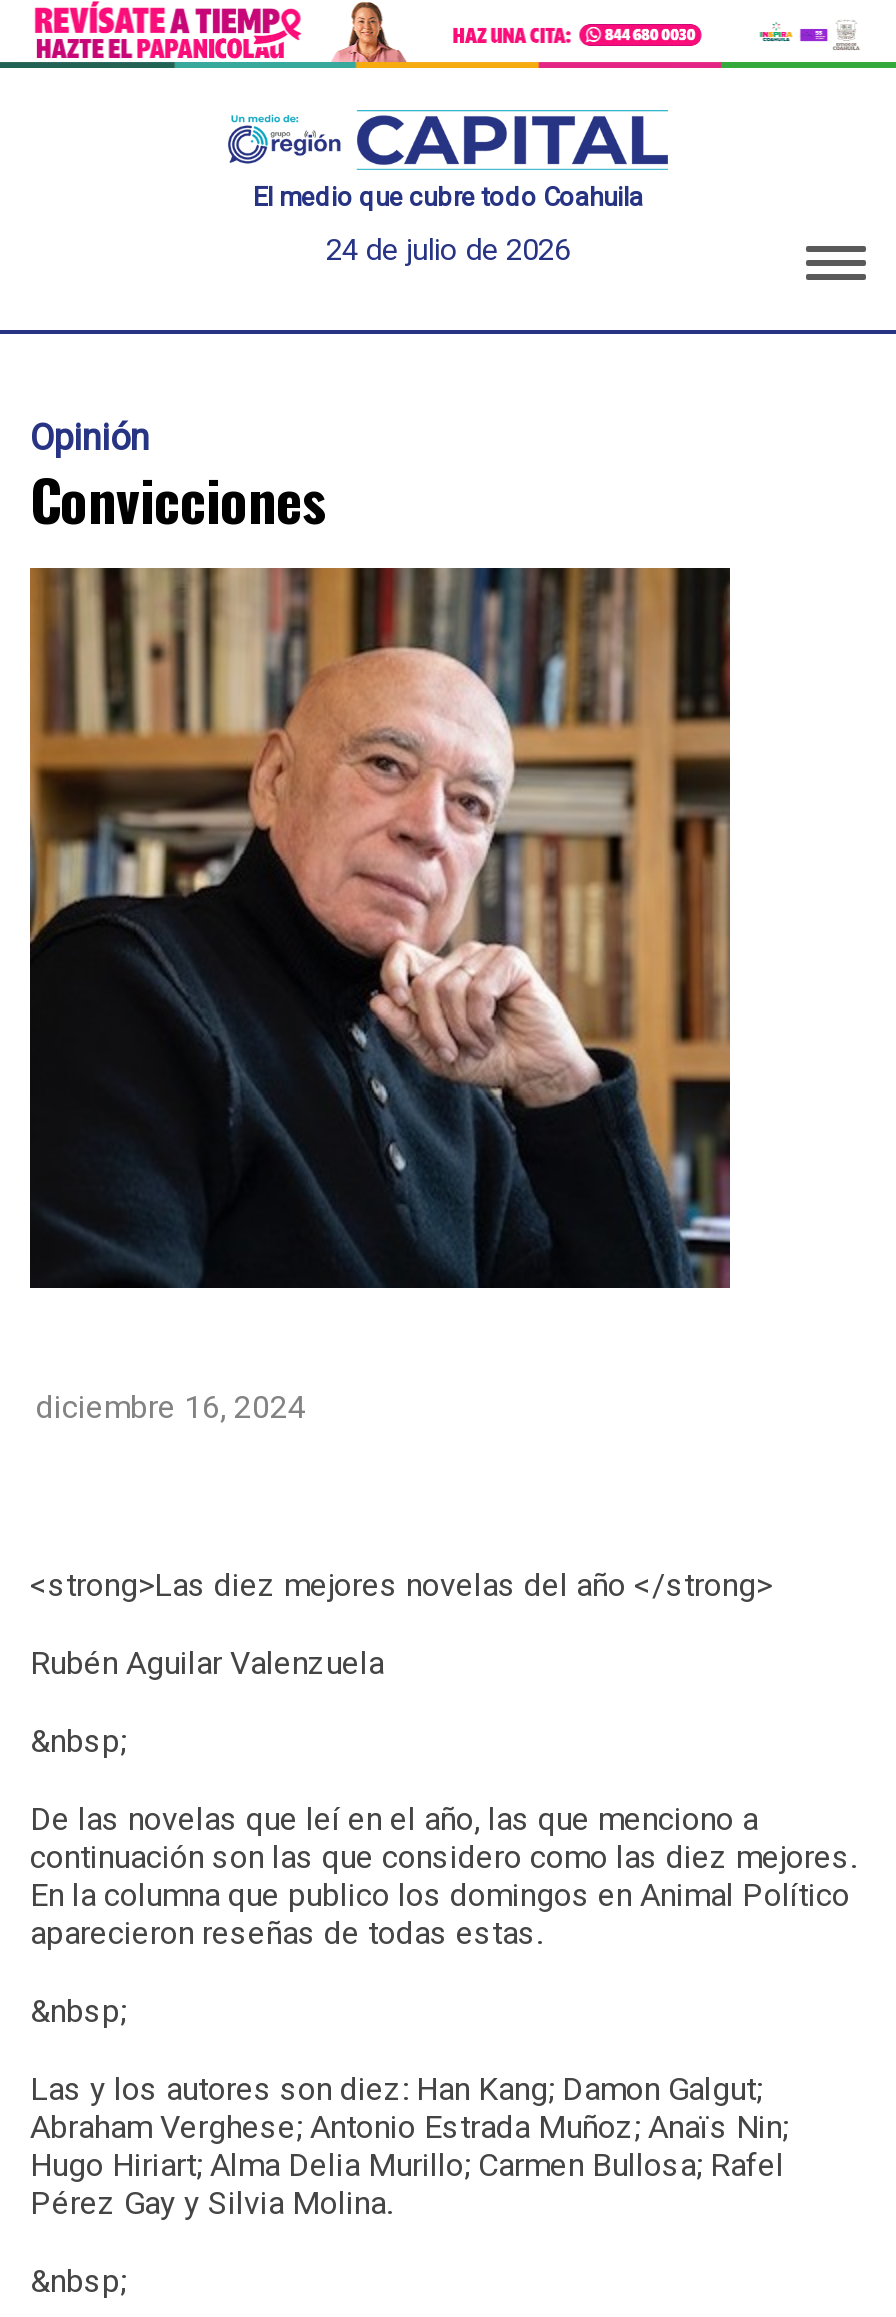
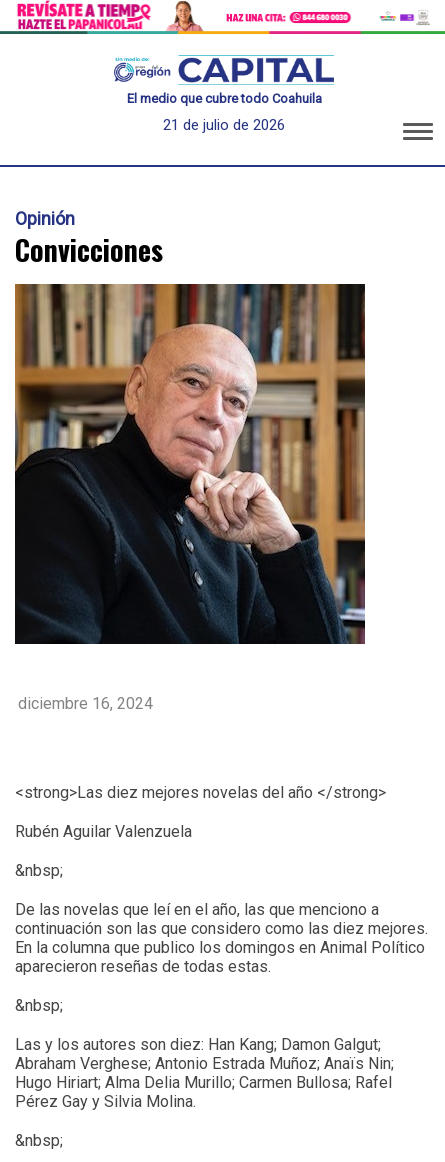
- 24 de julio de 2026
+ 21 de julio de 2026
